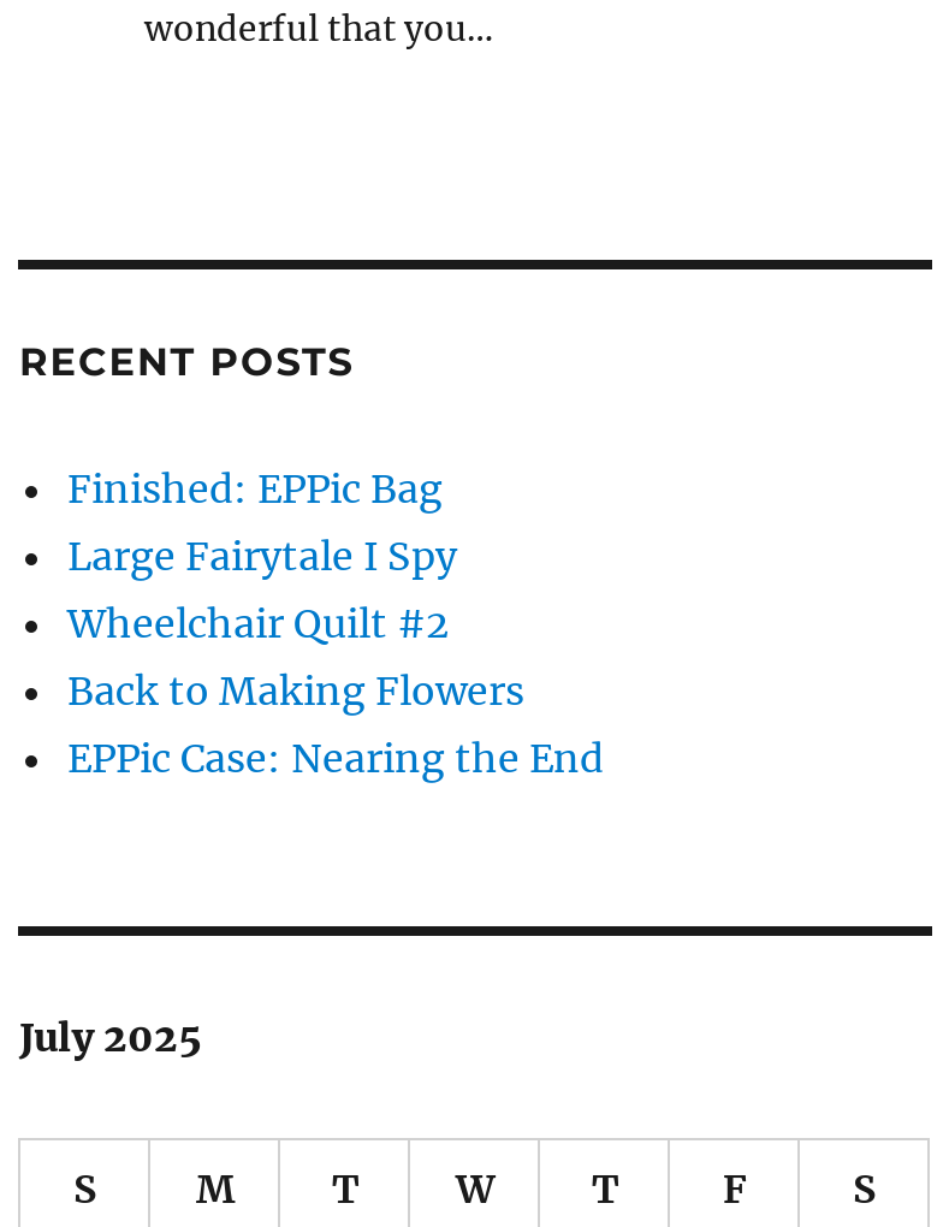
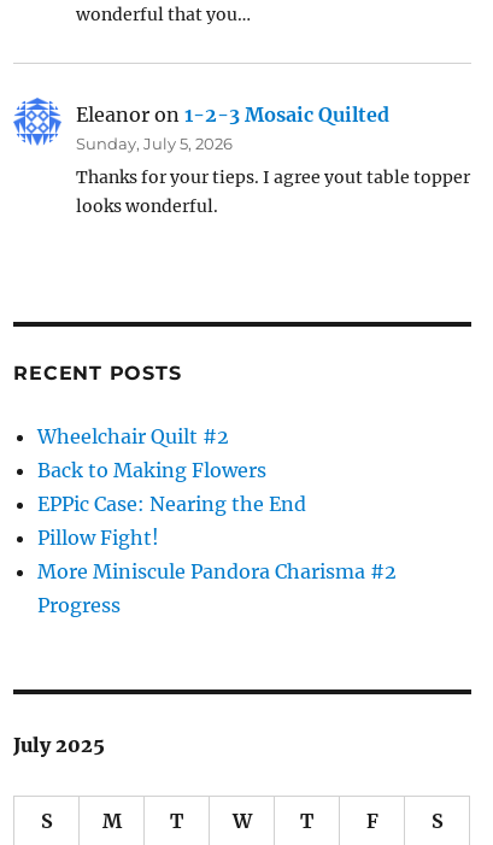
+ [image]
+ Eleanor on 1-2-3 Mosaic Quilted
+ Sunday, July 5, 2026
+ Thanks for your tieps. I agree yout table topper
+ looks wonderful.

- Finished: EPPic Bag
- Large Fairytale I Spy

+ Pillow Fight!
+ More Miniscule Pandora Charisma #2
+ Progress
